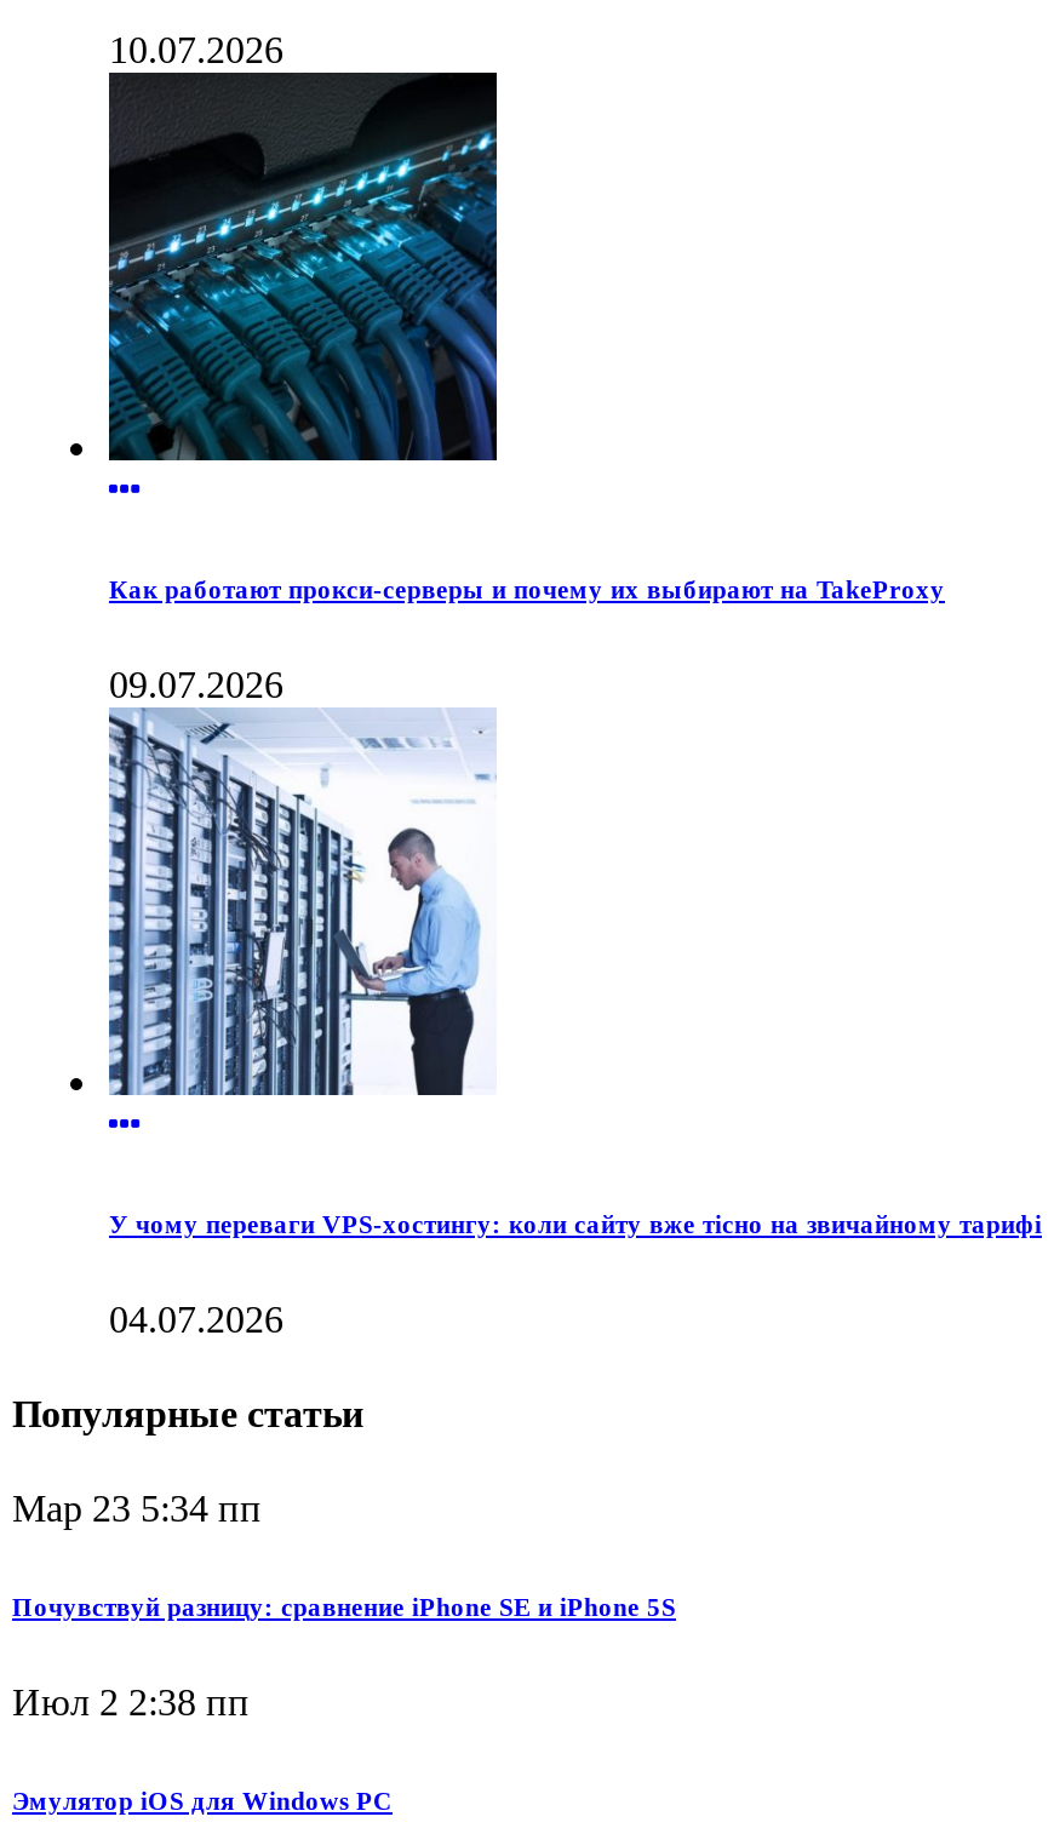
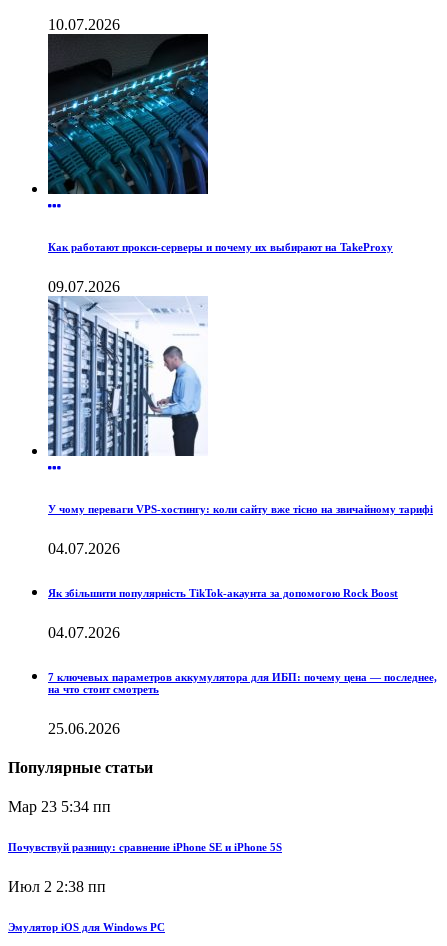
+ Як збільшити популярність TikTok-акаунта за допомогою Rock Boost
+ 04.07.2026
+ 7 ключевых параметров аккумулятора для ИБП: почему цена — последнее,
+ на что стоит смотреть
+ 25.06.2026
